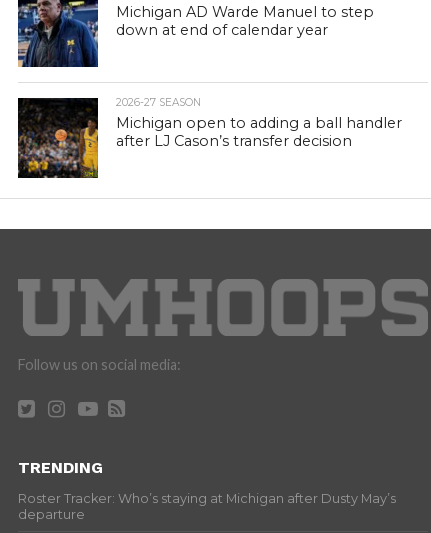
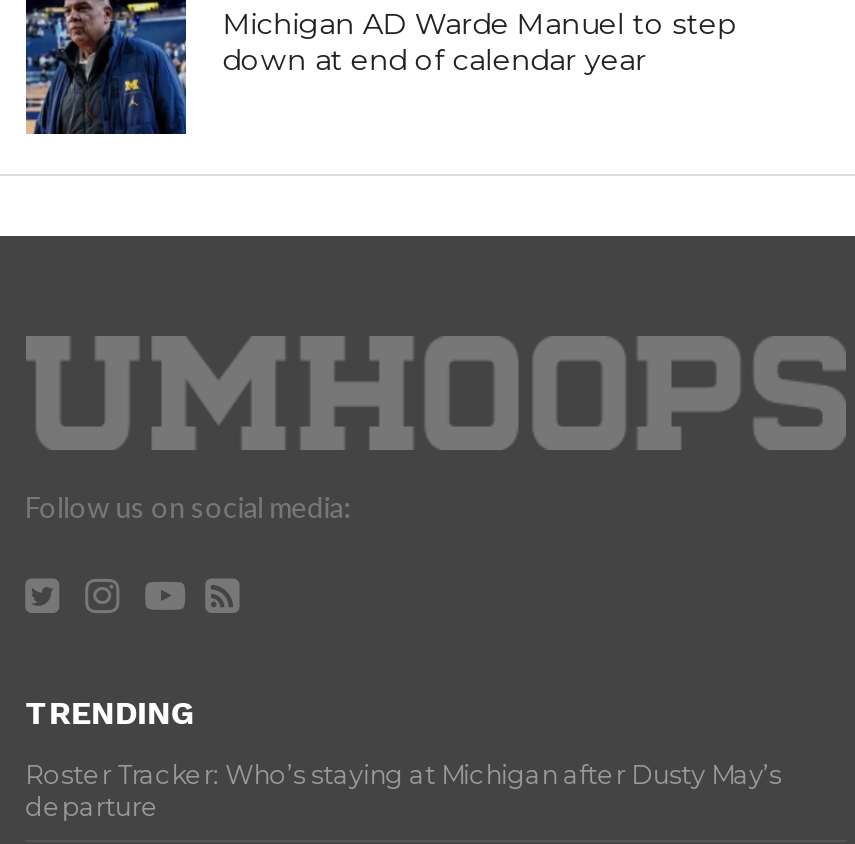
- [image]
- 2026-27 SEASON
- Michigan open to adding a ball handler
- after LJ Cason’s transfer decision
